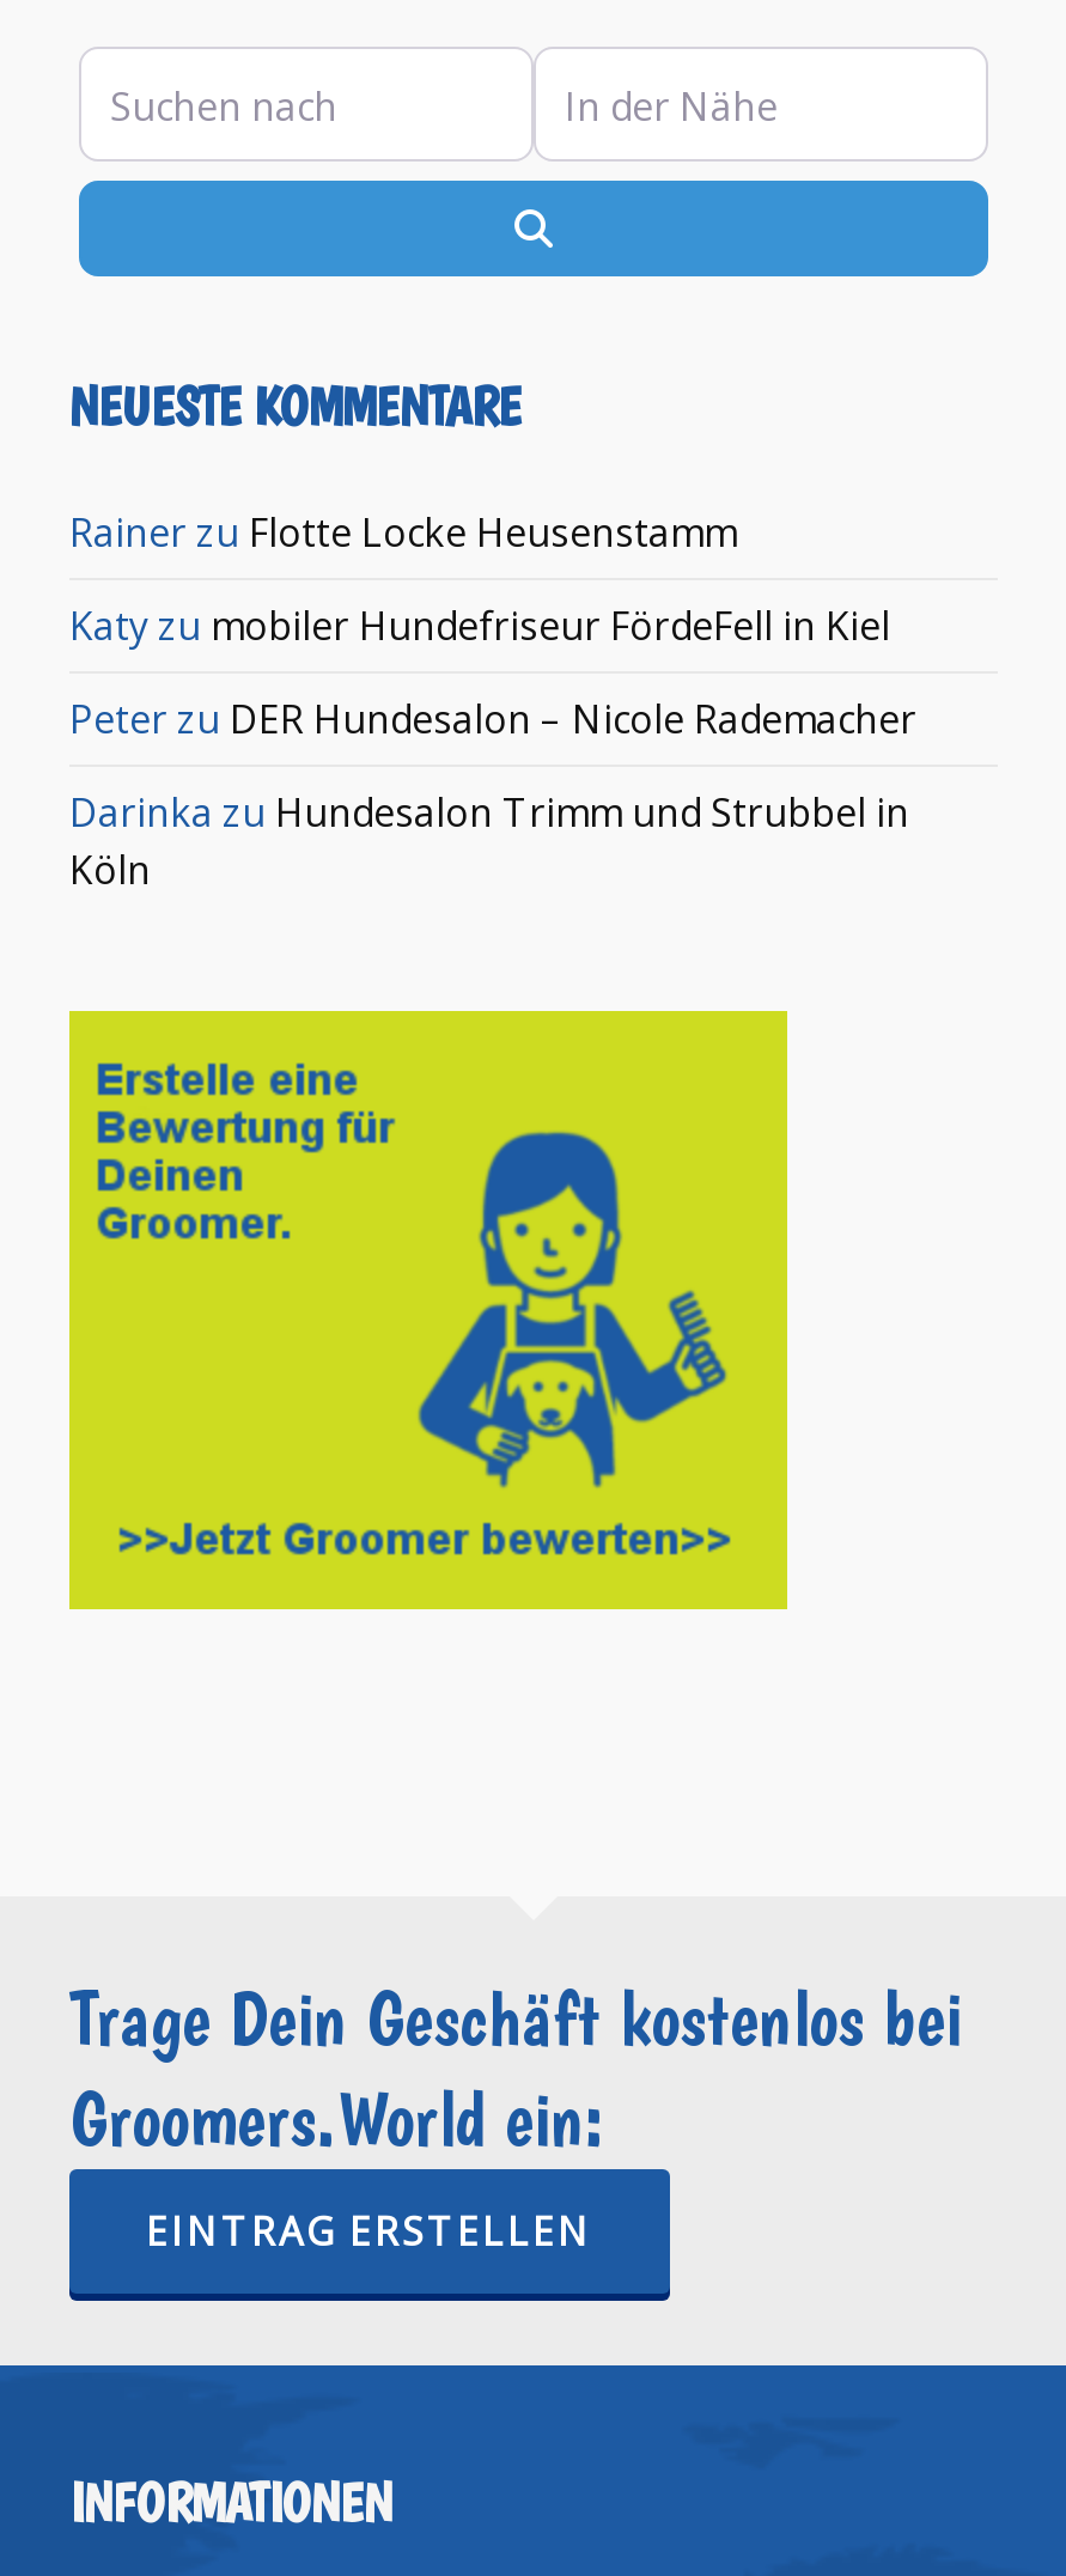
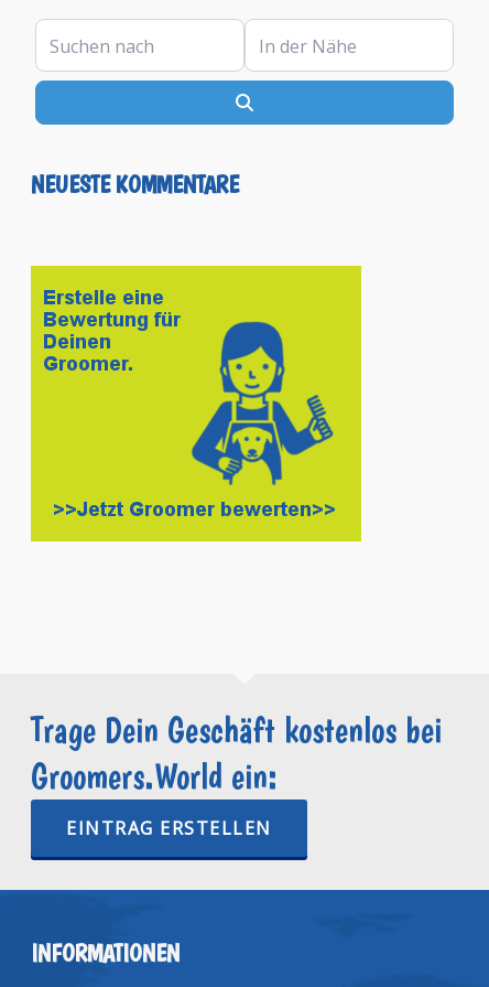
- Rainer zu Flotte Locke Heusenstamm
- Katy zu mobiler Hundefriseur FördeFell in Kiel
- Peter zu DER Hundesalon – Nicole Rademacher
- Darinka zu Hundesalon Trimm und Strubbel in
- Köln
